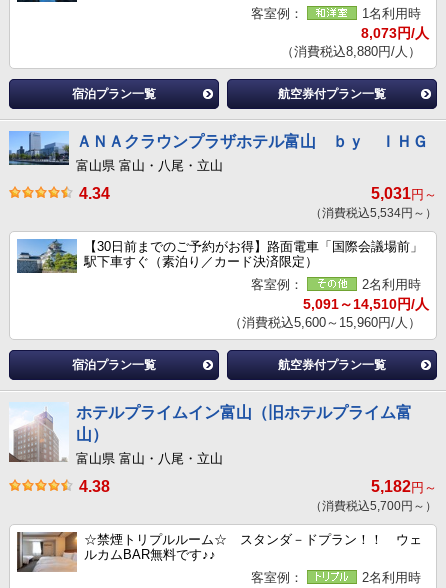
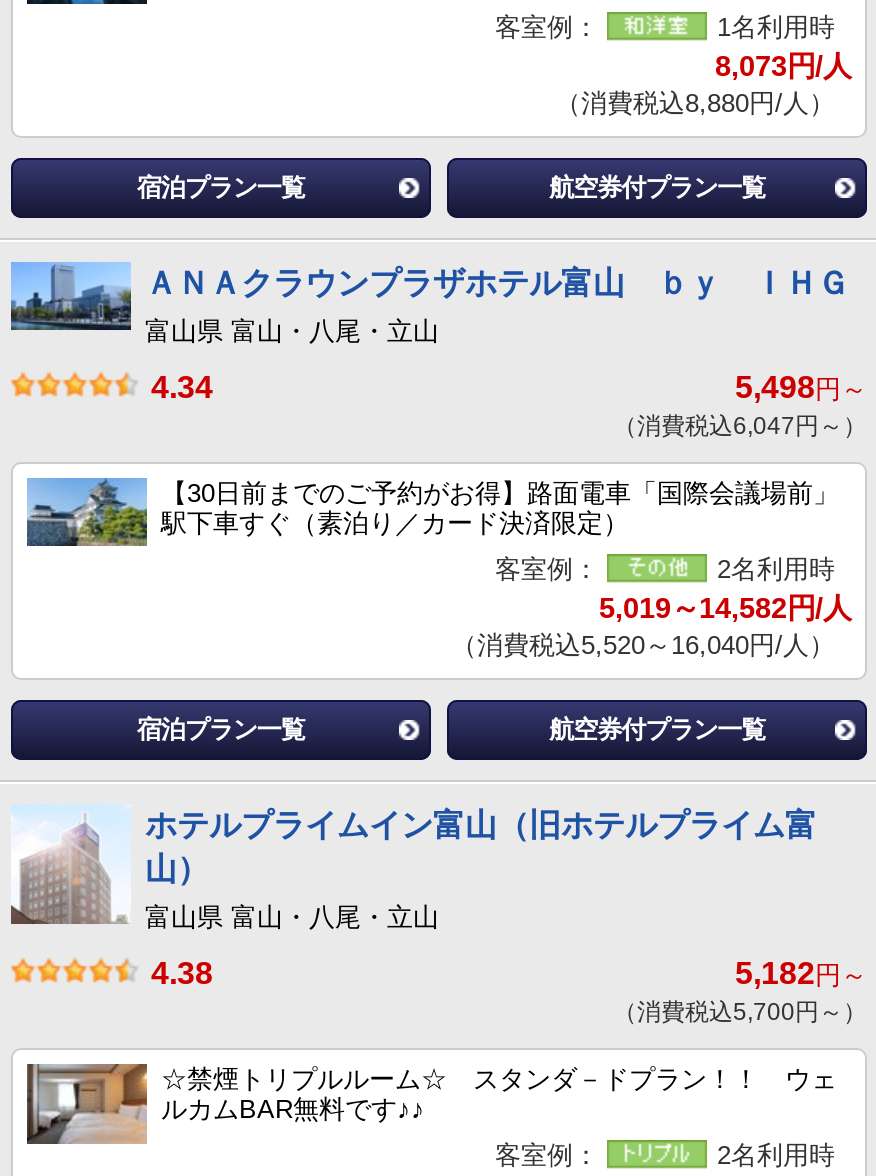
- 5,031円～
+ 5,498円～

- （消費税込5,534円～）
+ （消費税込6,047円～）

- 5,091～14,510円/人
+ 5,019～14,582円/人

- （消費税込5,600～15,960円/人）
+ （消費税込5,520～16,040円/人）
